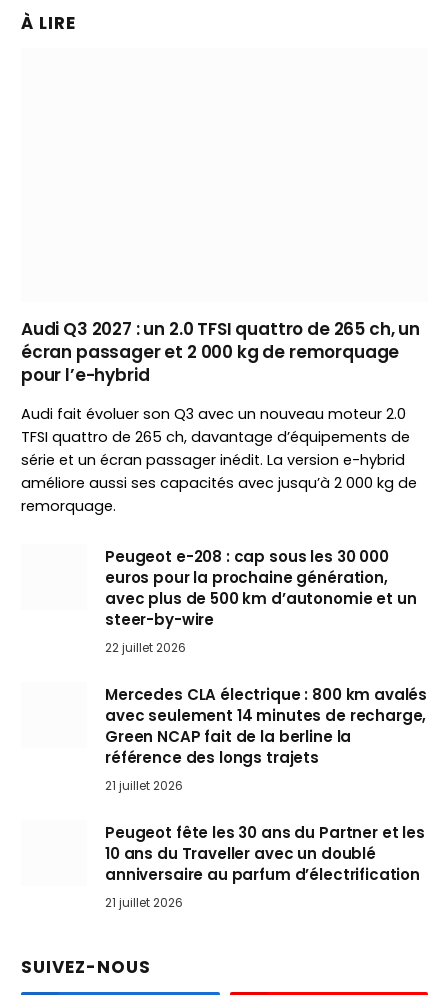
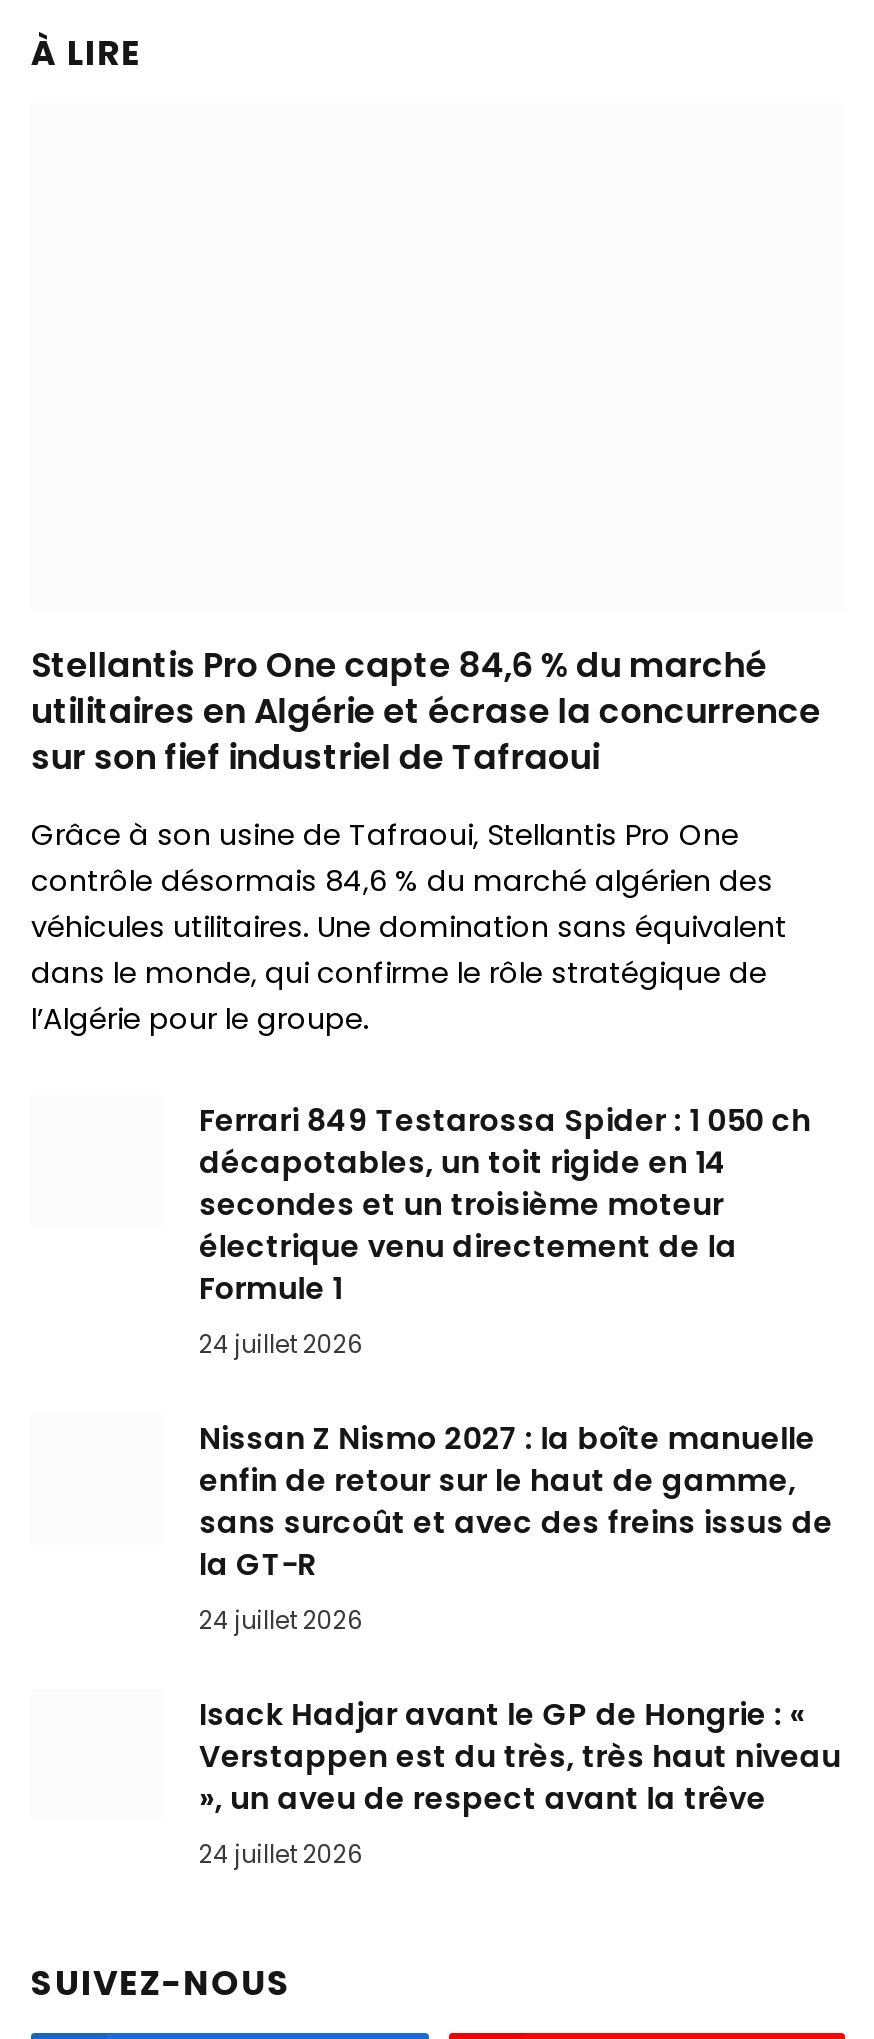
- Audi Q3 2027 : un 2.0 TFSI quattro de 265 ch, un
- écran passager et 2 000 kg de remorquage
- pour l’e-hybrid
+ Stellantis Pro One capte 84,6 % du marché
+ utilitaires en Algérie et écrase la concurrence
+ sur son fief industriel de Tafraoui

- Audi fait évoluer son Q3 avec un nouveau moteur 2.0
- TFSI quattro de 265 ch, davantage d’équipements de
- série et un écran passager inédit. La version e-hybrid
- améliore aussi ses capacités avec jusqu’à 2 000 kg de
- remorquage.
+ Grâce à son usine de Tafraoui, Stellantis Pro One
+ contrôle désormais 84,6 % du marché algérien des
+ véhicules utilitaires. Une domination sans équivalent
+ dans le monde, qui confirme le rôle stratégique de
+ l’Algérie pour le groupe.

- Peugeot e-208 : cap sous les 30 000
- euros pour la prochaine génération,
- avec plus de 500 km d’autonomie et un
- steer-by-wire
- 22 juillet 2026
+ Ferrari 849 Testarossa Spider : 1 050 ch
+ décapotables, un toit rigide en 14
+ secondes et un troisième moteur
+ électrique venu directement de la
+ Formule 1
+ 24 juillet 2026

- Mercedes CLA électrique : 800 km avalés
- avec seulement 14 minutes de recharge,
- Green NCAP fait de la berline la
- référence des longs trajets
- 21 juillet 2026
+ Nissan Z Nismo 2027 : la boîte manuelle
+ enfin de retour sur le haut de gamme,
+ sans surcoût et avec des freins issus de
+ la GT-R
+ 24 juillet 2026

- Peugeot fête les 30 ans du Partner et les
- 10 ans du Traveller avec un doublé
- anniversaire au parfum d’électrification
- 21 juillet 2026
+ Isack Hadjar avant le GP de Hongrie : «
+ Verstappen est du très, très haut niveau
+ », un aveu de respect avant la trêve
+ 24 juillet 2026
